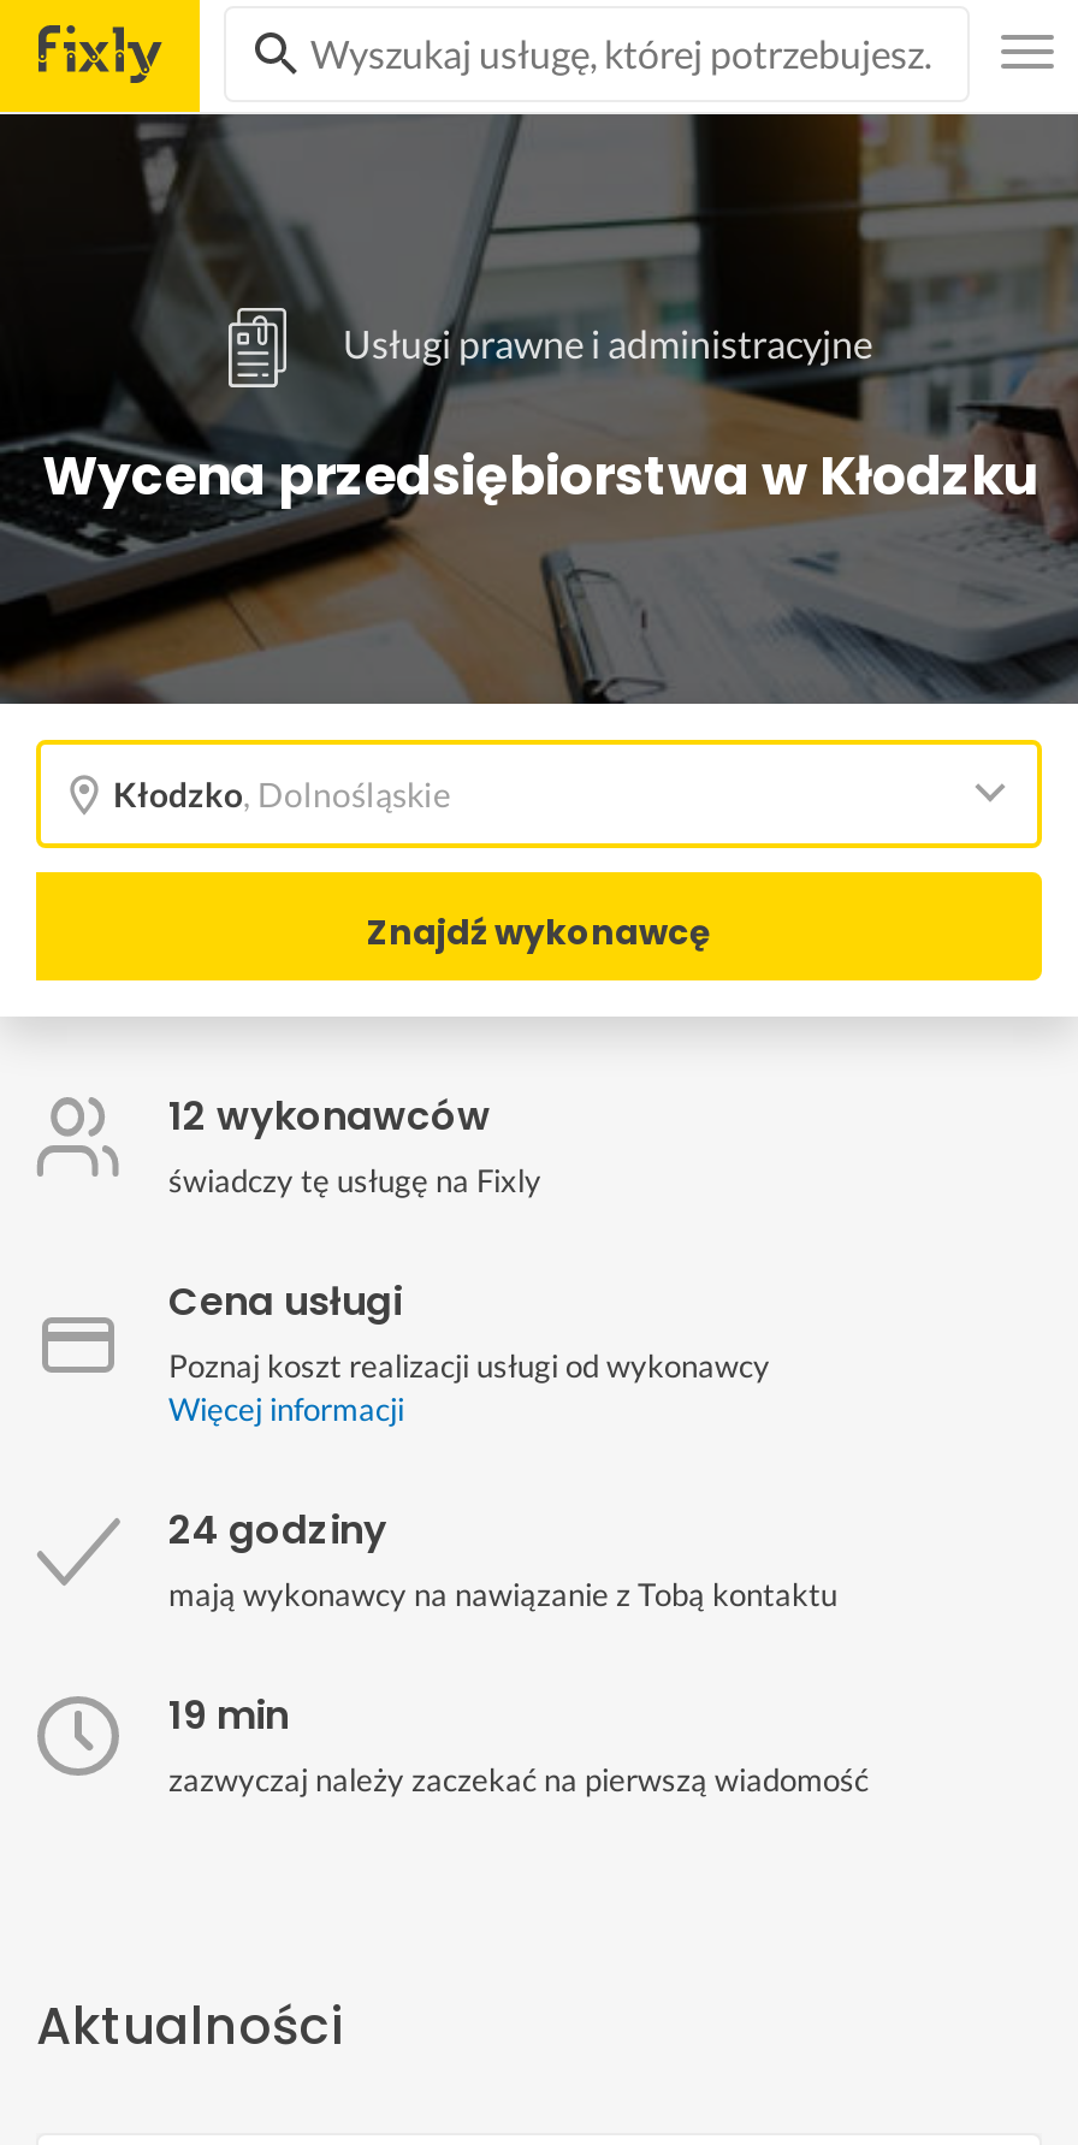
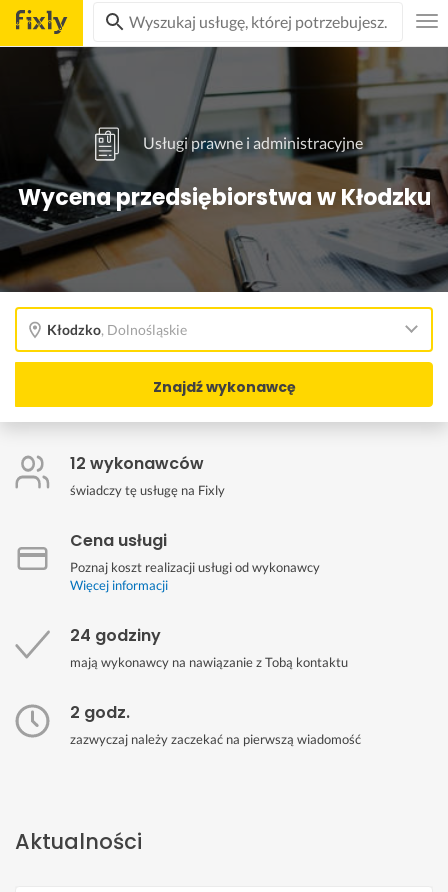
- 19 min
+ 2 godz.
